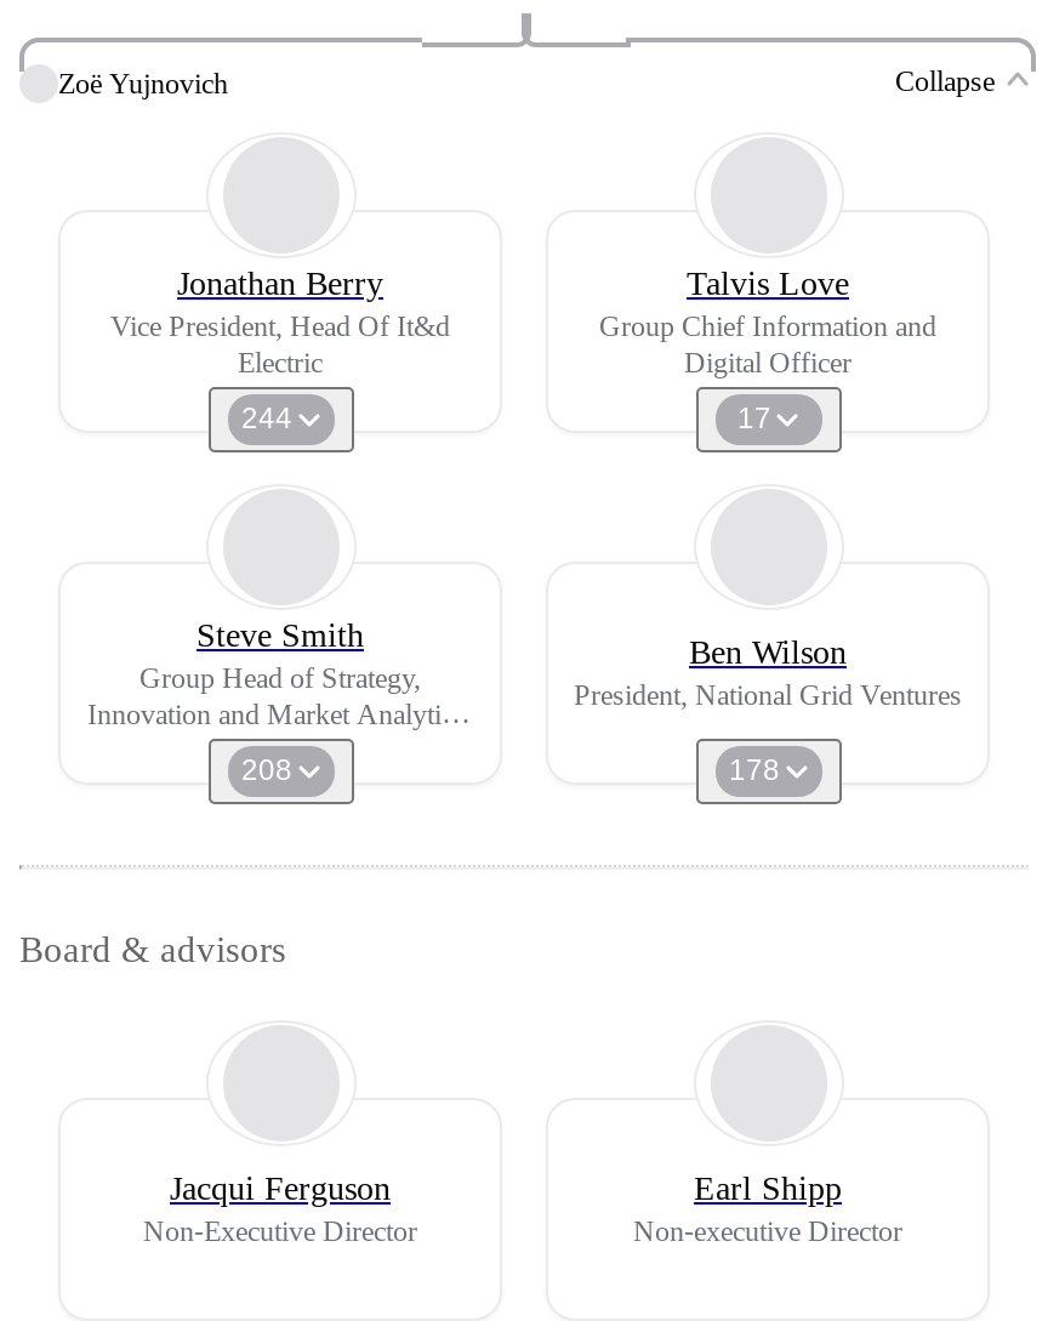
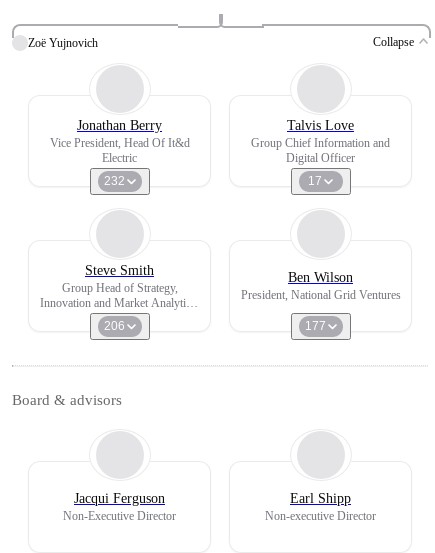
- 244
+ 232

- 208
+ 206

- 178
+ 177
